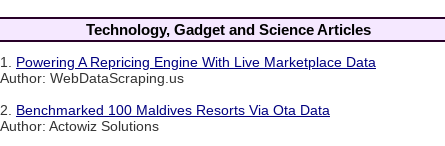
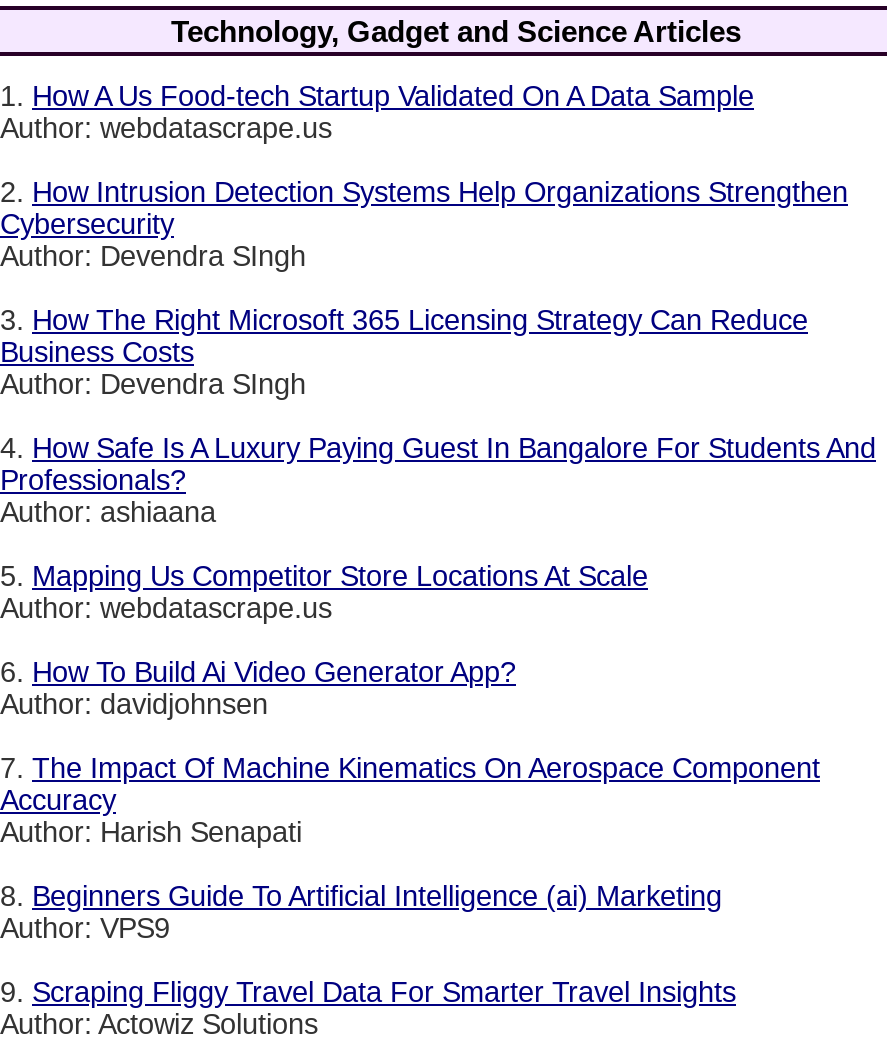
- 1. Powering A Repricing Engine With Live Marketplace Data
- Author: WebDataScraping.us
- 2. Benchmarked 100 Maldives Resorts Via Ota Data
+ 1. How A Us Food-tech Startup Validated On A Data Sample
+ Author: webdatascrape.us
+ 2. How Intrusion Detection Systems Help Organizations Strengthen
+ Cybersecurity
+ Author: Devendra SIngh
+ 3. How The Right Microsoft 365 Licensing Strategy Can Reduce
+ Business Costs
+ Author: Devendra SIngh
+ 4. How Safe Is A Luxury Paying Guest In Bangalore For Students And
+ Professionals?
+ Author: ashiaana
+ 5. Mapping Us Competitor Store Locations At Scale
+ Author: webdatascrape.us
+ 6. How To Build Ai Video Generator App?
+ Author: davidjohnsen
+ 7. The Impact Of Machine Kinematics On Aerospace Component
+ Accuracy
+ Author: Harish Senapati
+ 8. Beginners Guide To Artificial Intelligence (ai) Marketing
+ Author: VPS9
+ 9. Scraping Fliggy Travel Data For Smarter Travel Insights
